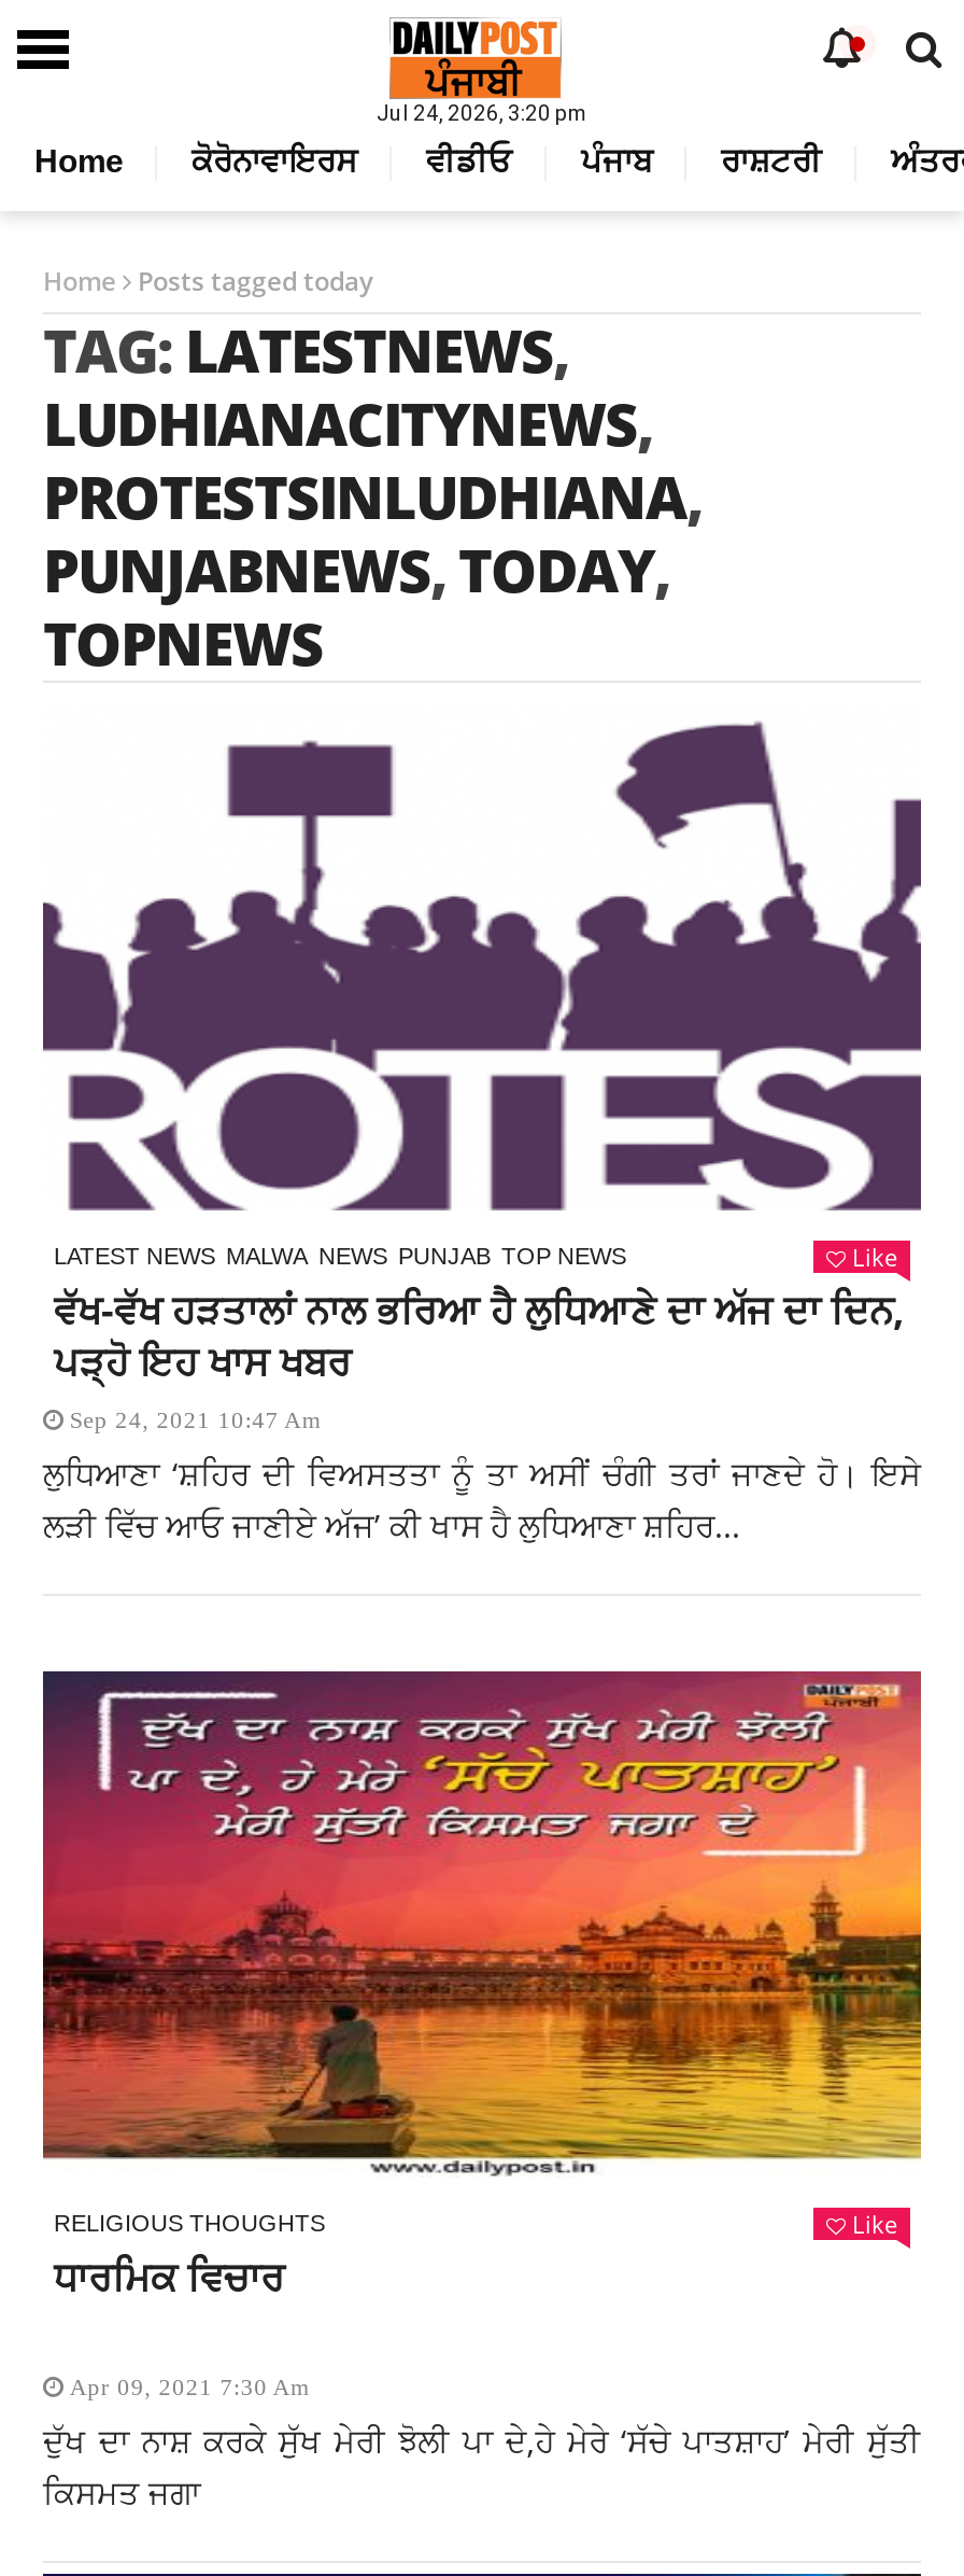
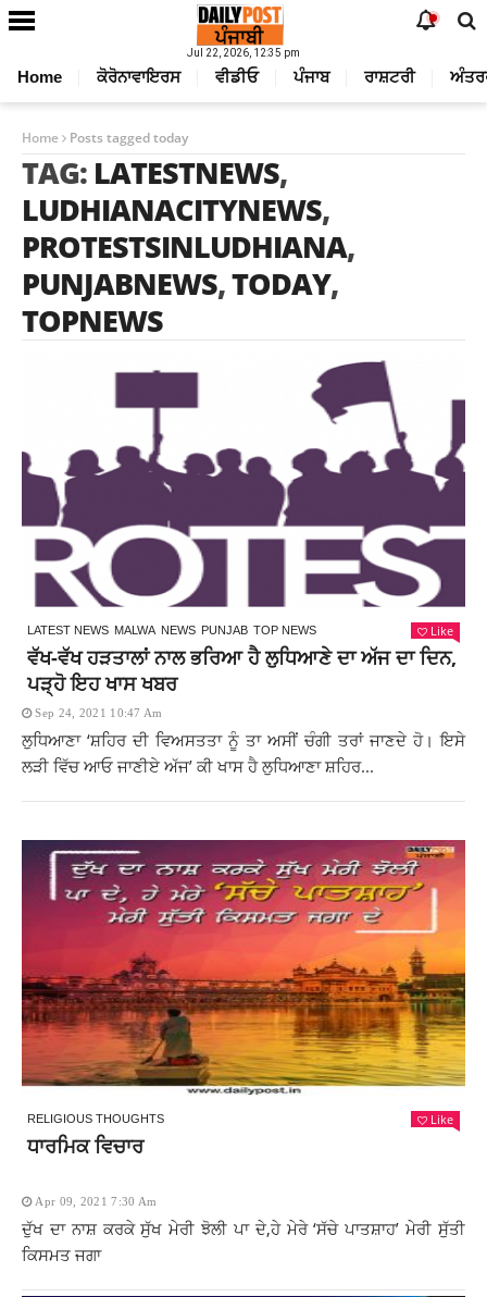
- Jul 24, 2026, 3:20 pm
+ Jul 22, 2026, 12:35 pm
